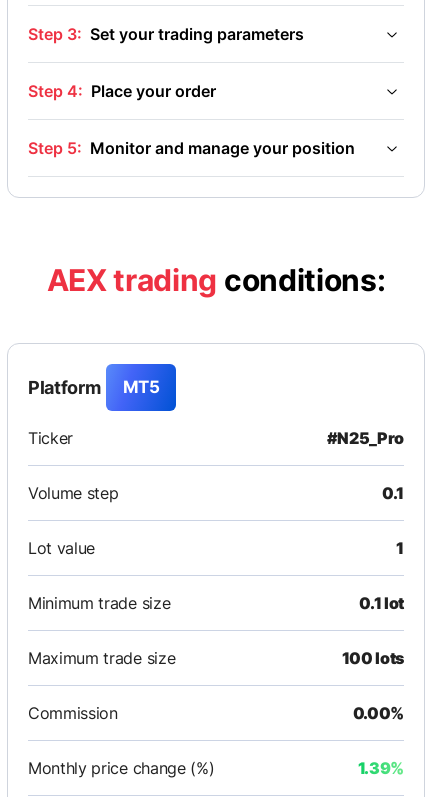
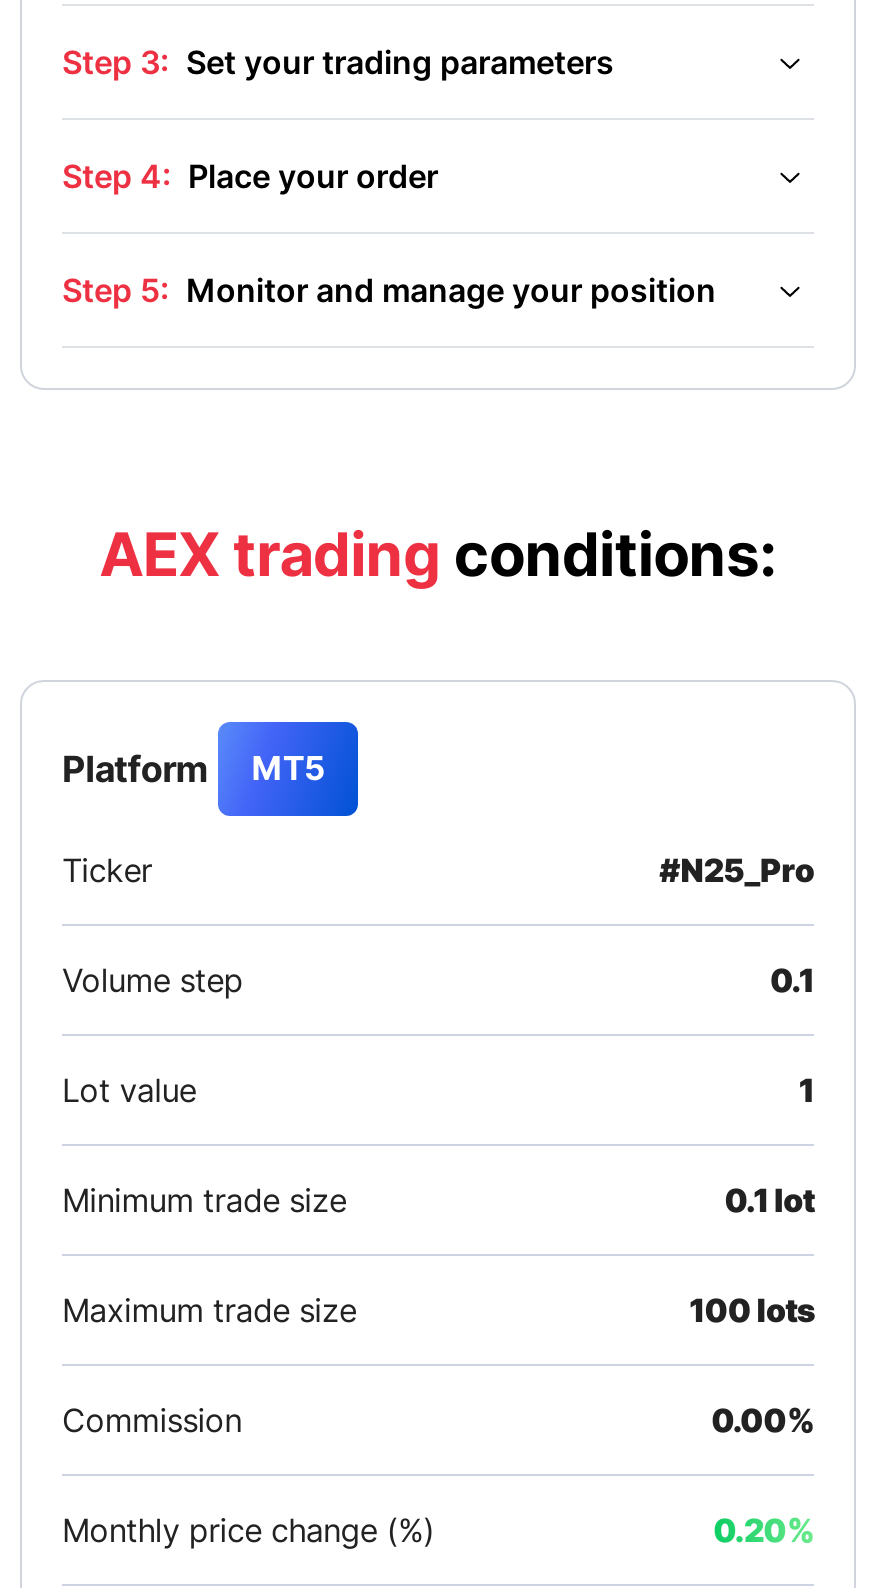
- 1.39%
+ 0.20%
